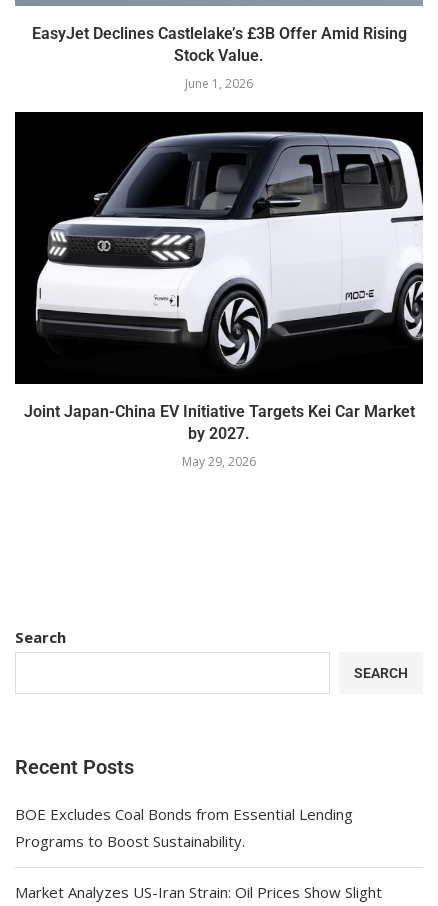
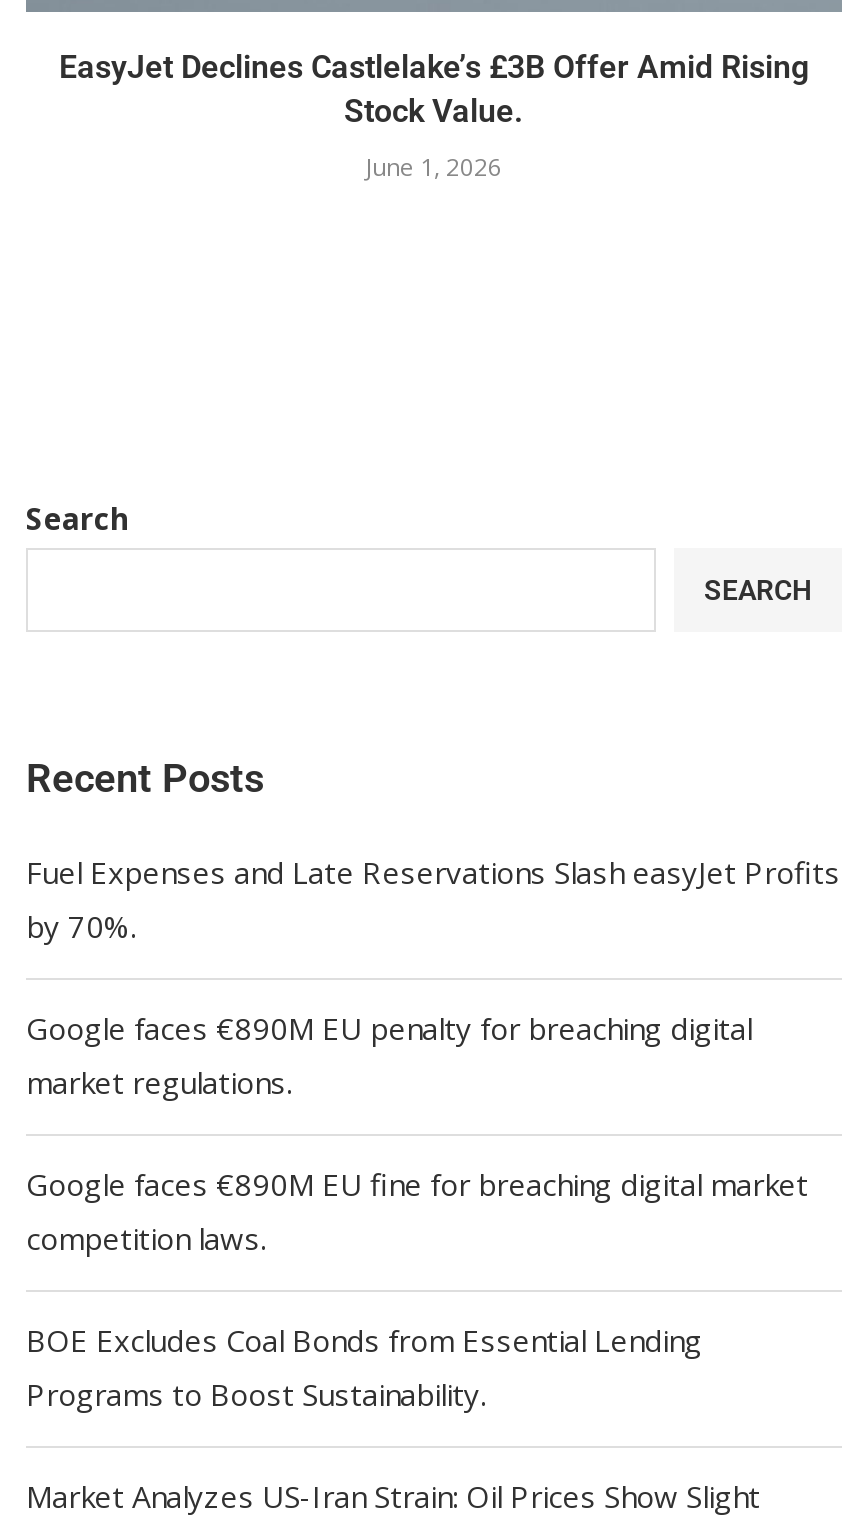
- [image]
- Joint Japan-China EV Initiative Targets Kei Car Market
- by 2027.
- May 29, 2026

moved up: Search | SEARCH | Recent Posts

+ Fuel Expenses and Late Reservations Slash easyJet Profits
+ by 70%.
+ Google faces €890M EU penalty for breaching digital
+ market regulations.
+ Google faces €890M EU fine for breaching digital market
+ competition laws.
